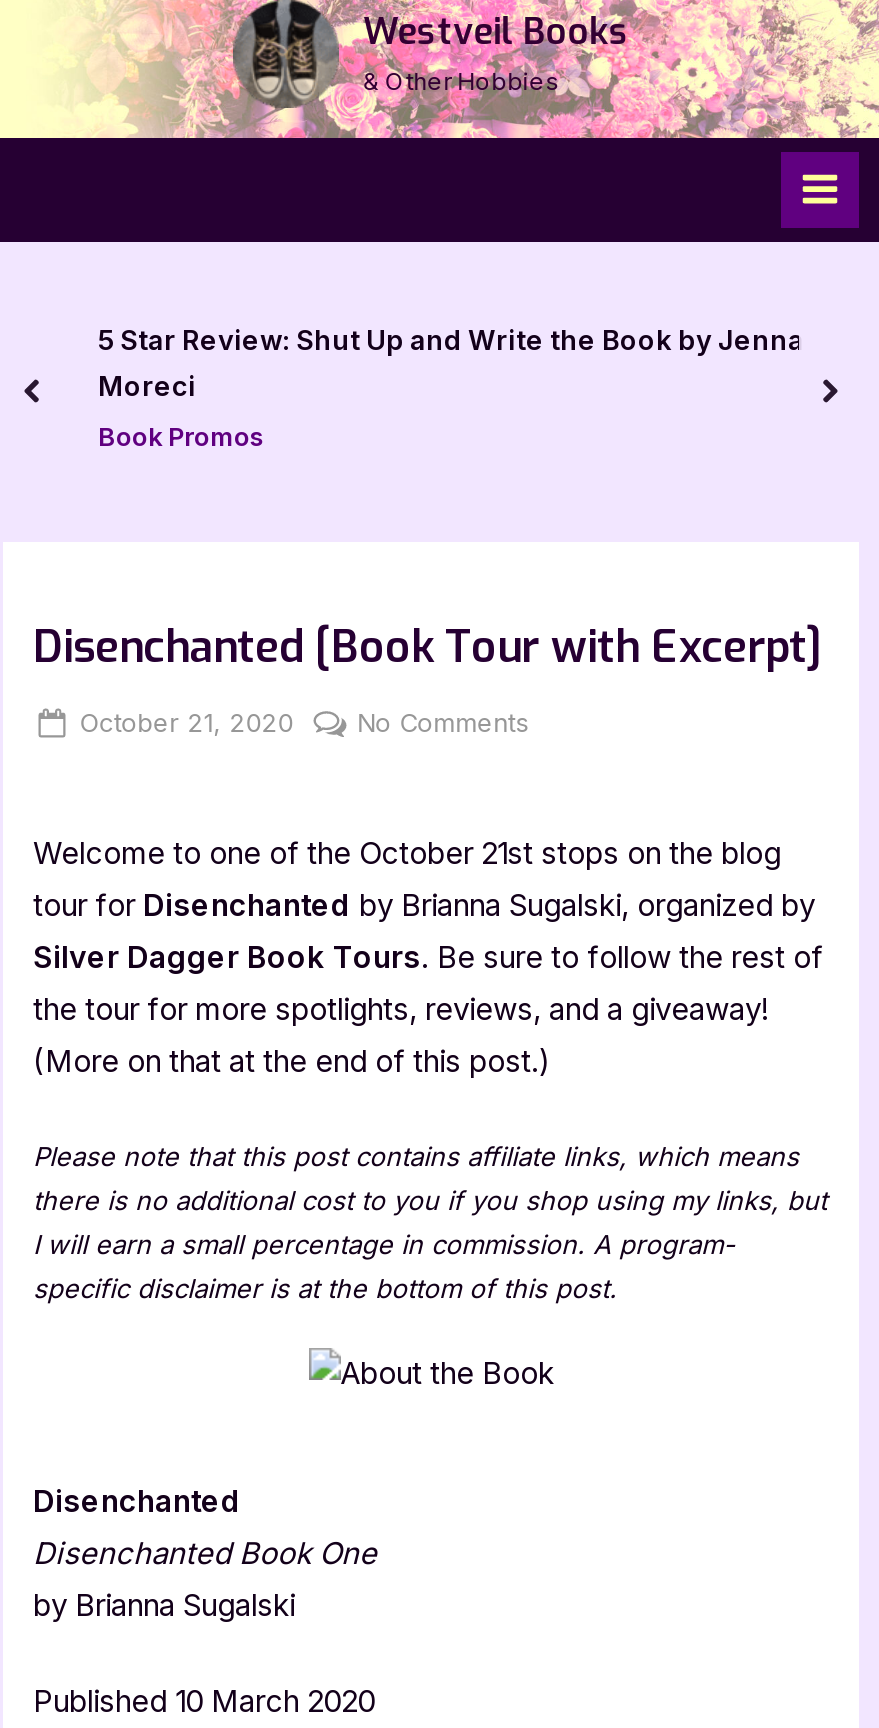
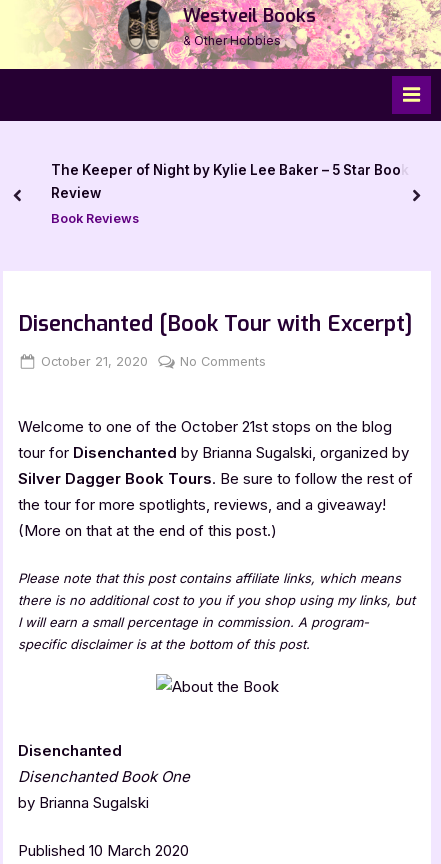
- 5 Star Review: Shut Up and Write the Book by Jenna
- Moreci
+ The Keeper of Night by Kylie Lee Baker – 5 Star Book
+ Review

- Book Promos
+ Book Reviews
